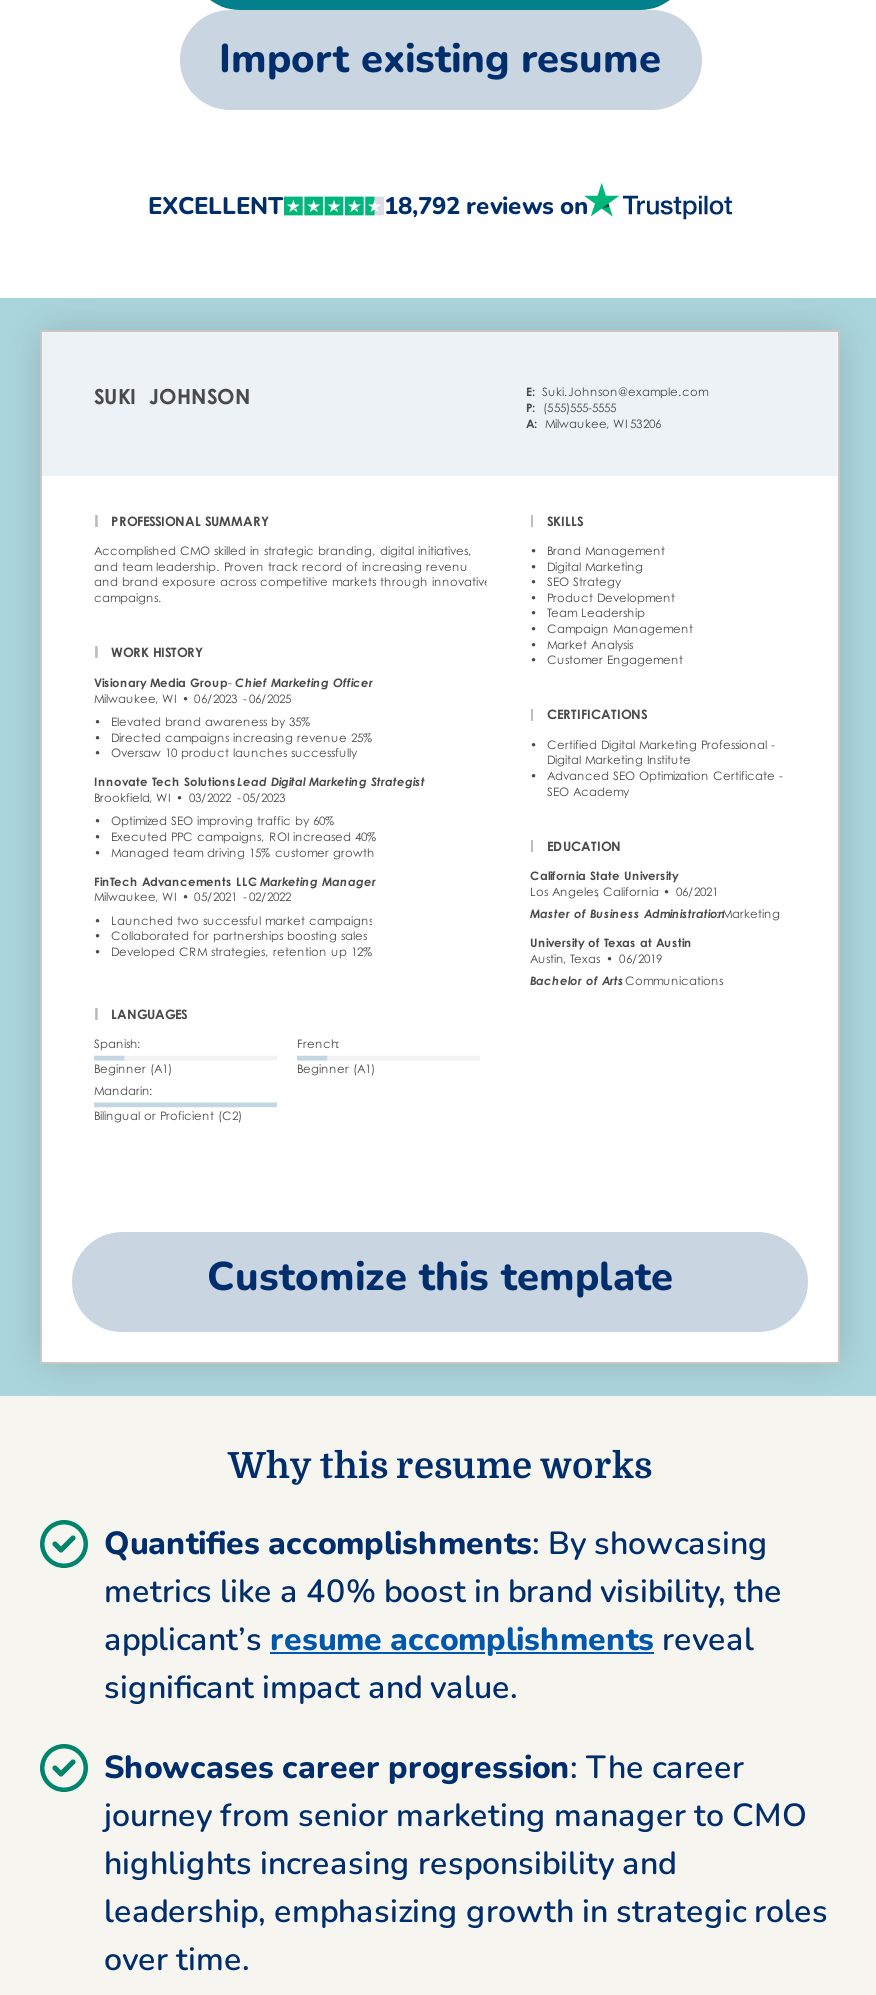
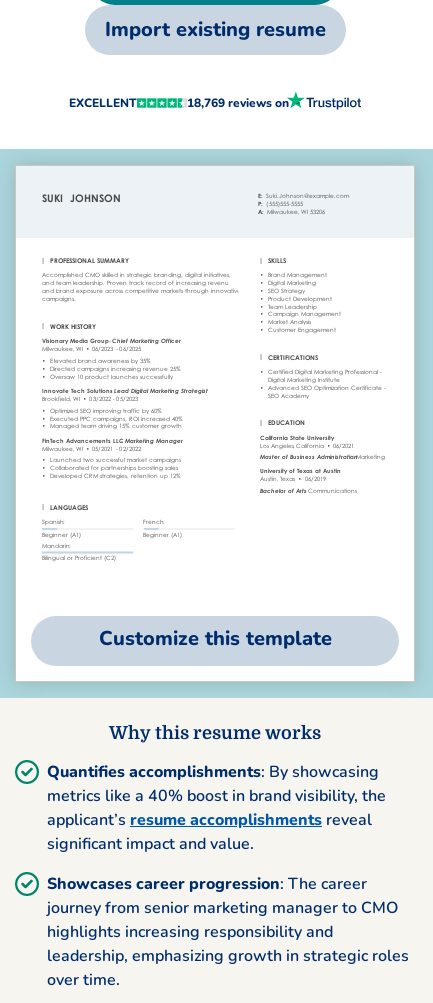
- 18,792 reviews on
+ 18,769 reviews on
